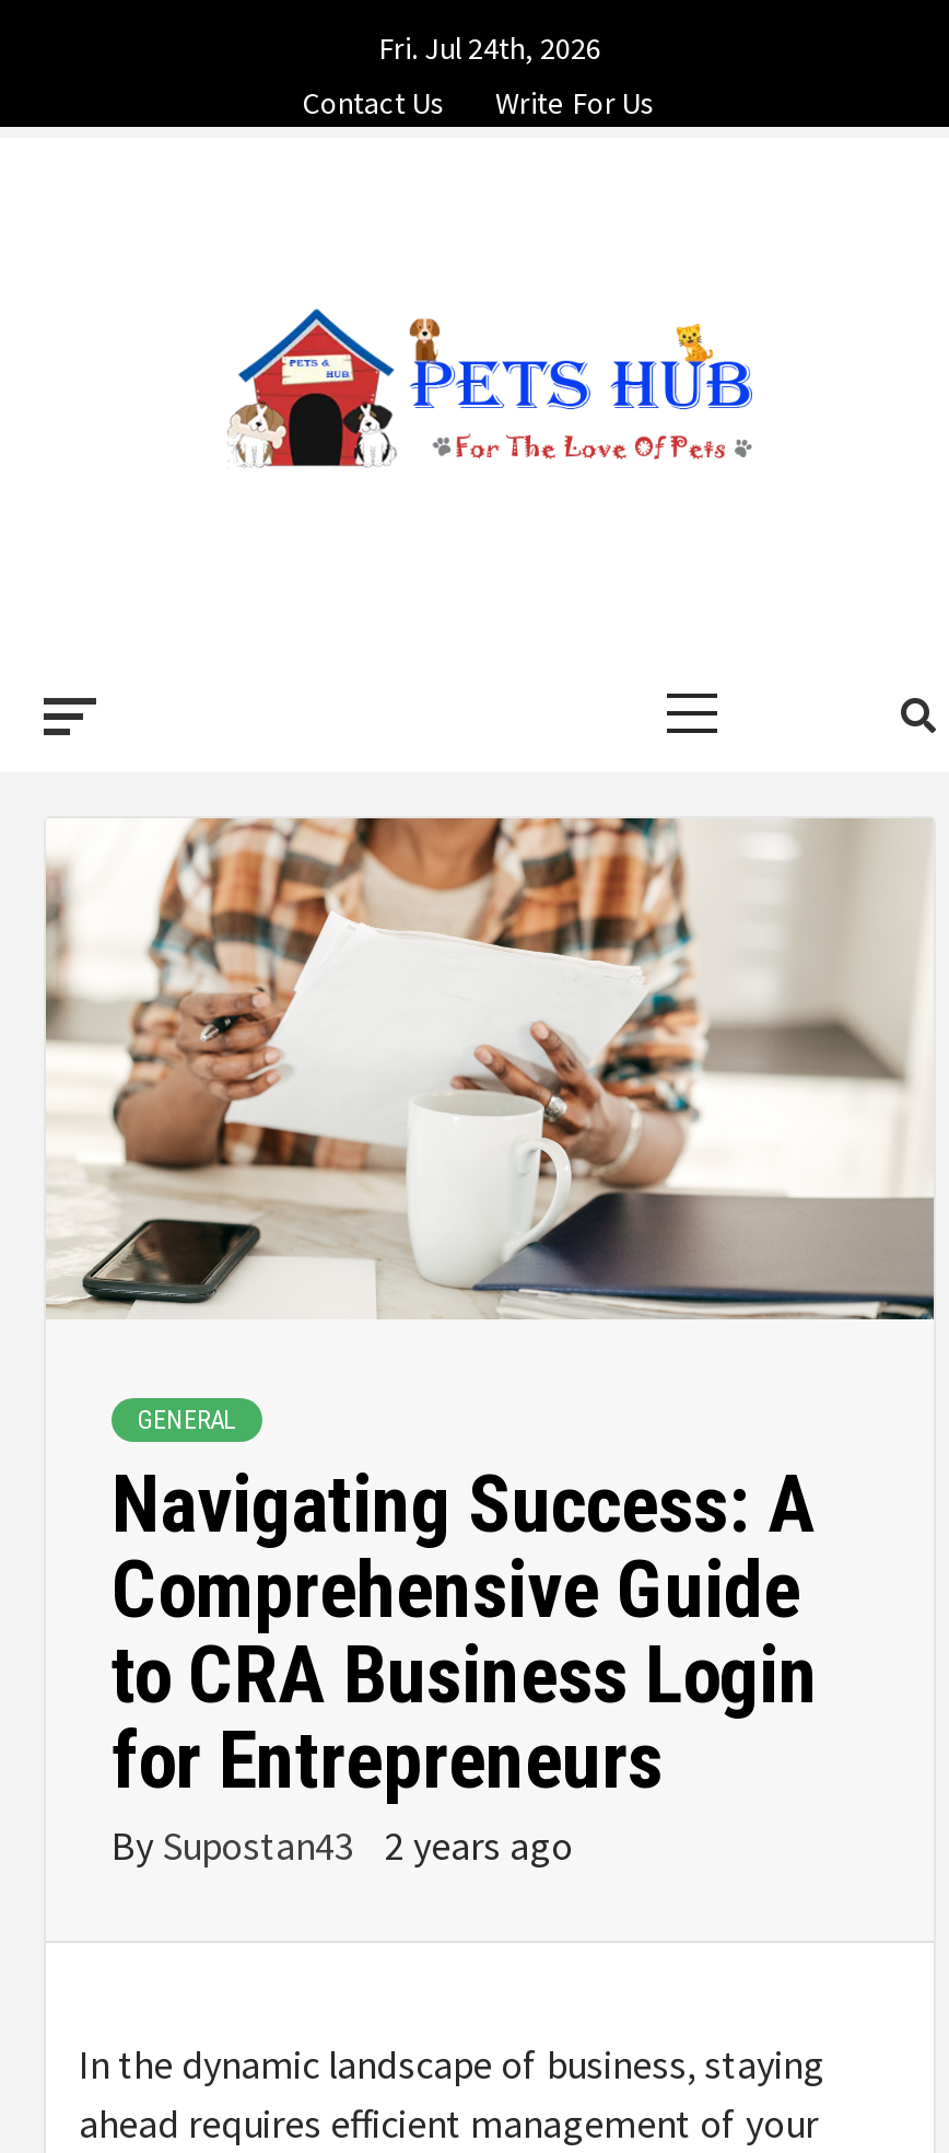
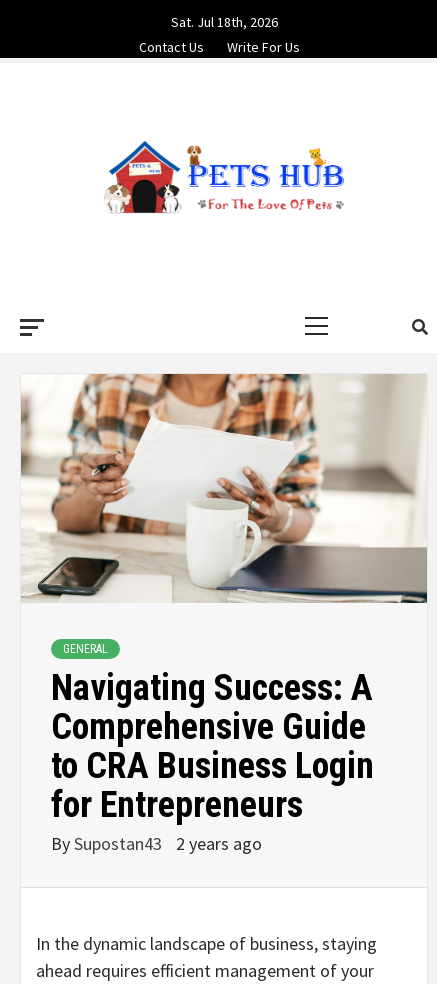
- Fri. Jul 24th, 2026
+ Sat. Jul 18th, 2026
